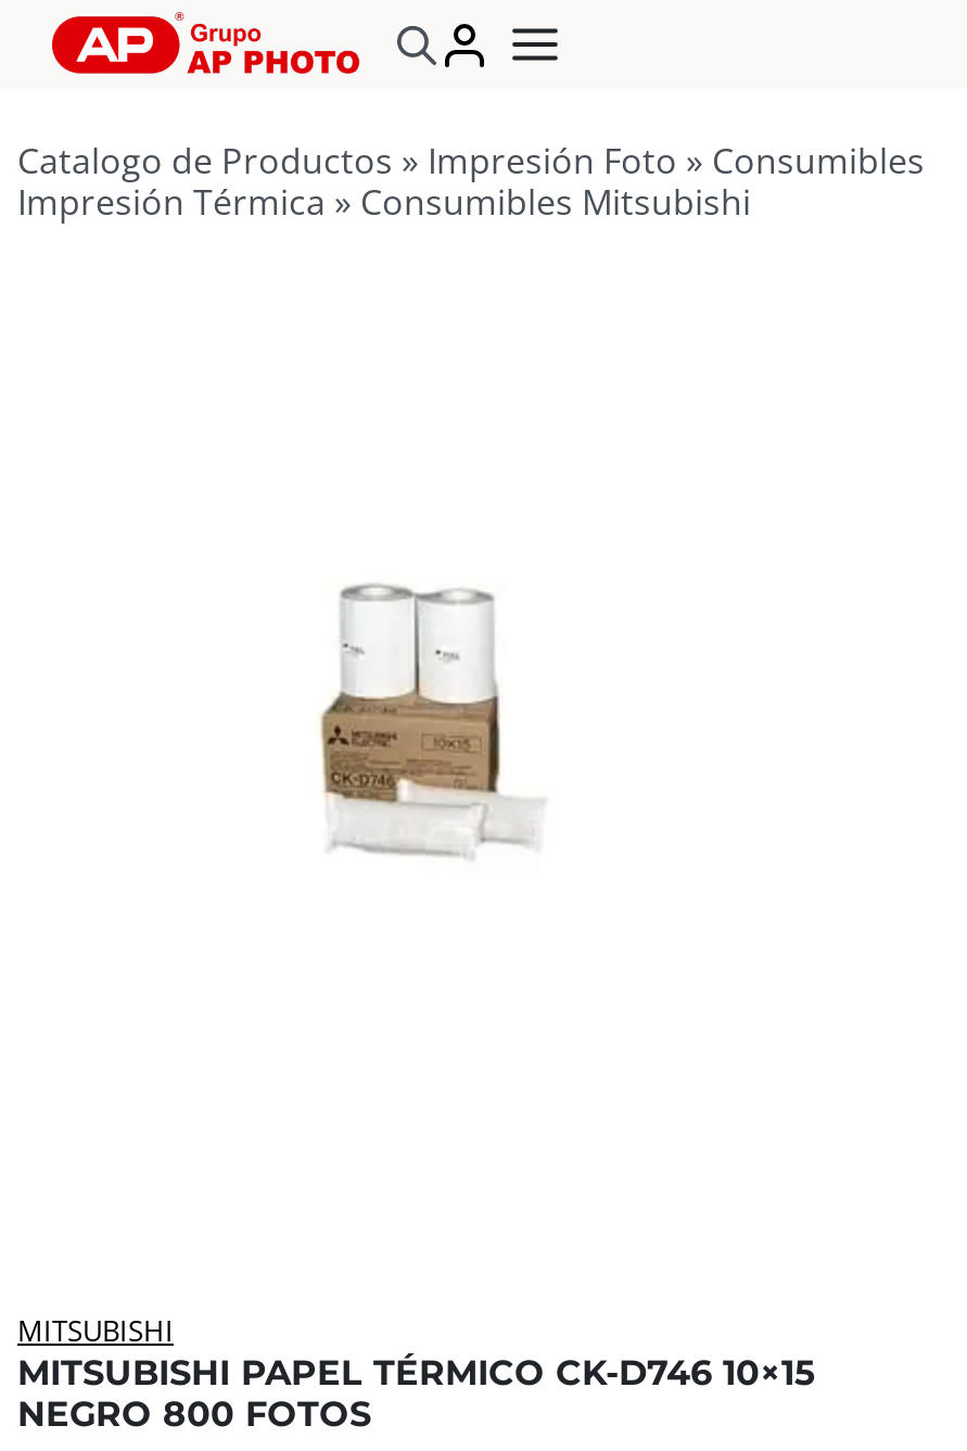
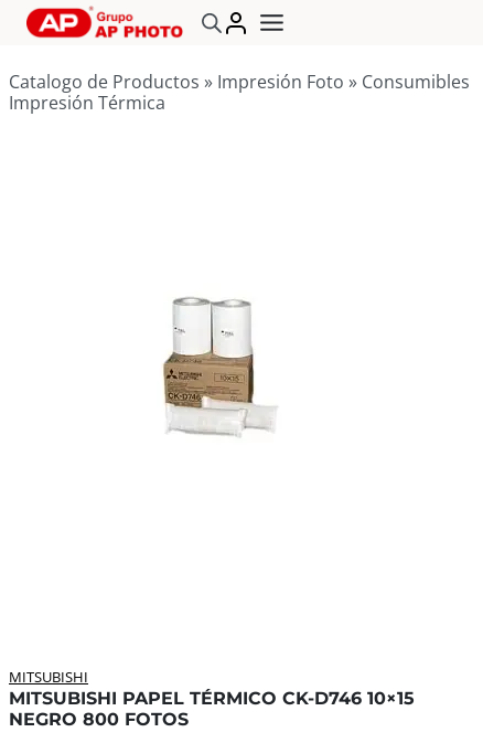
- Impresión Térmica» Consumibles Mitsubishi
+ Impresión Térmica
